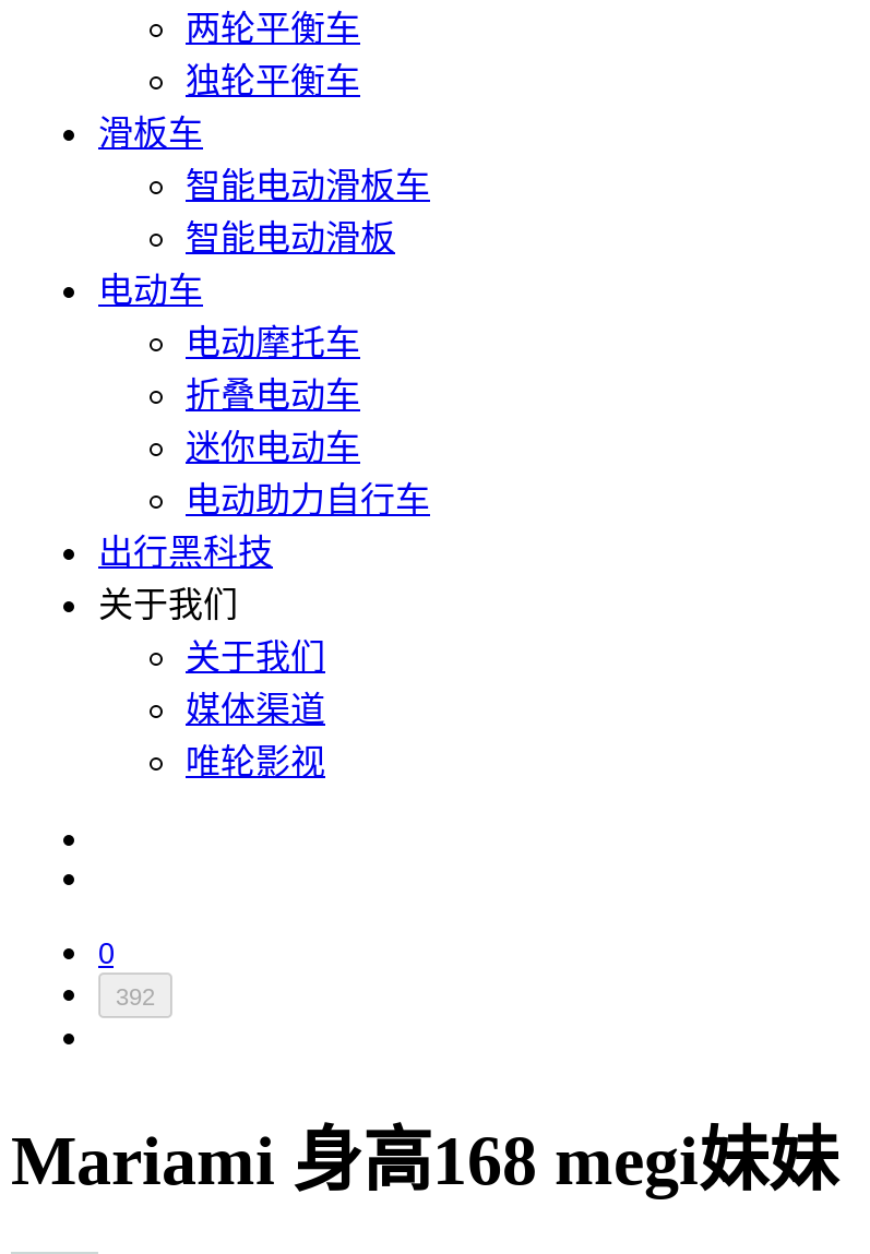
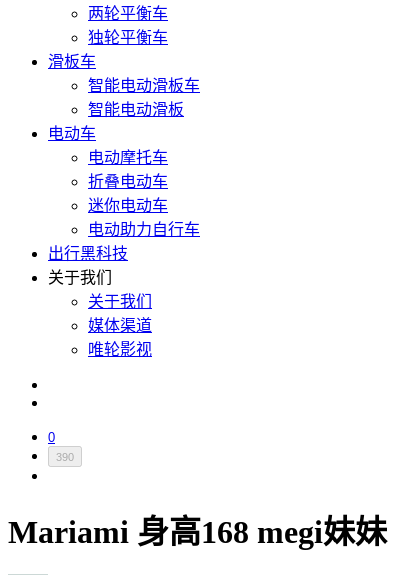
- 392
+ 390
